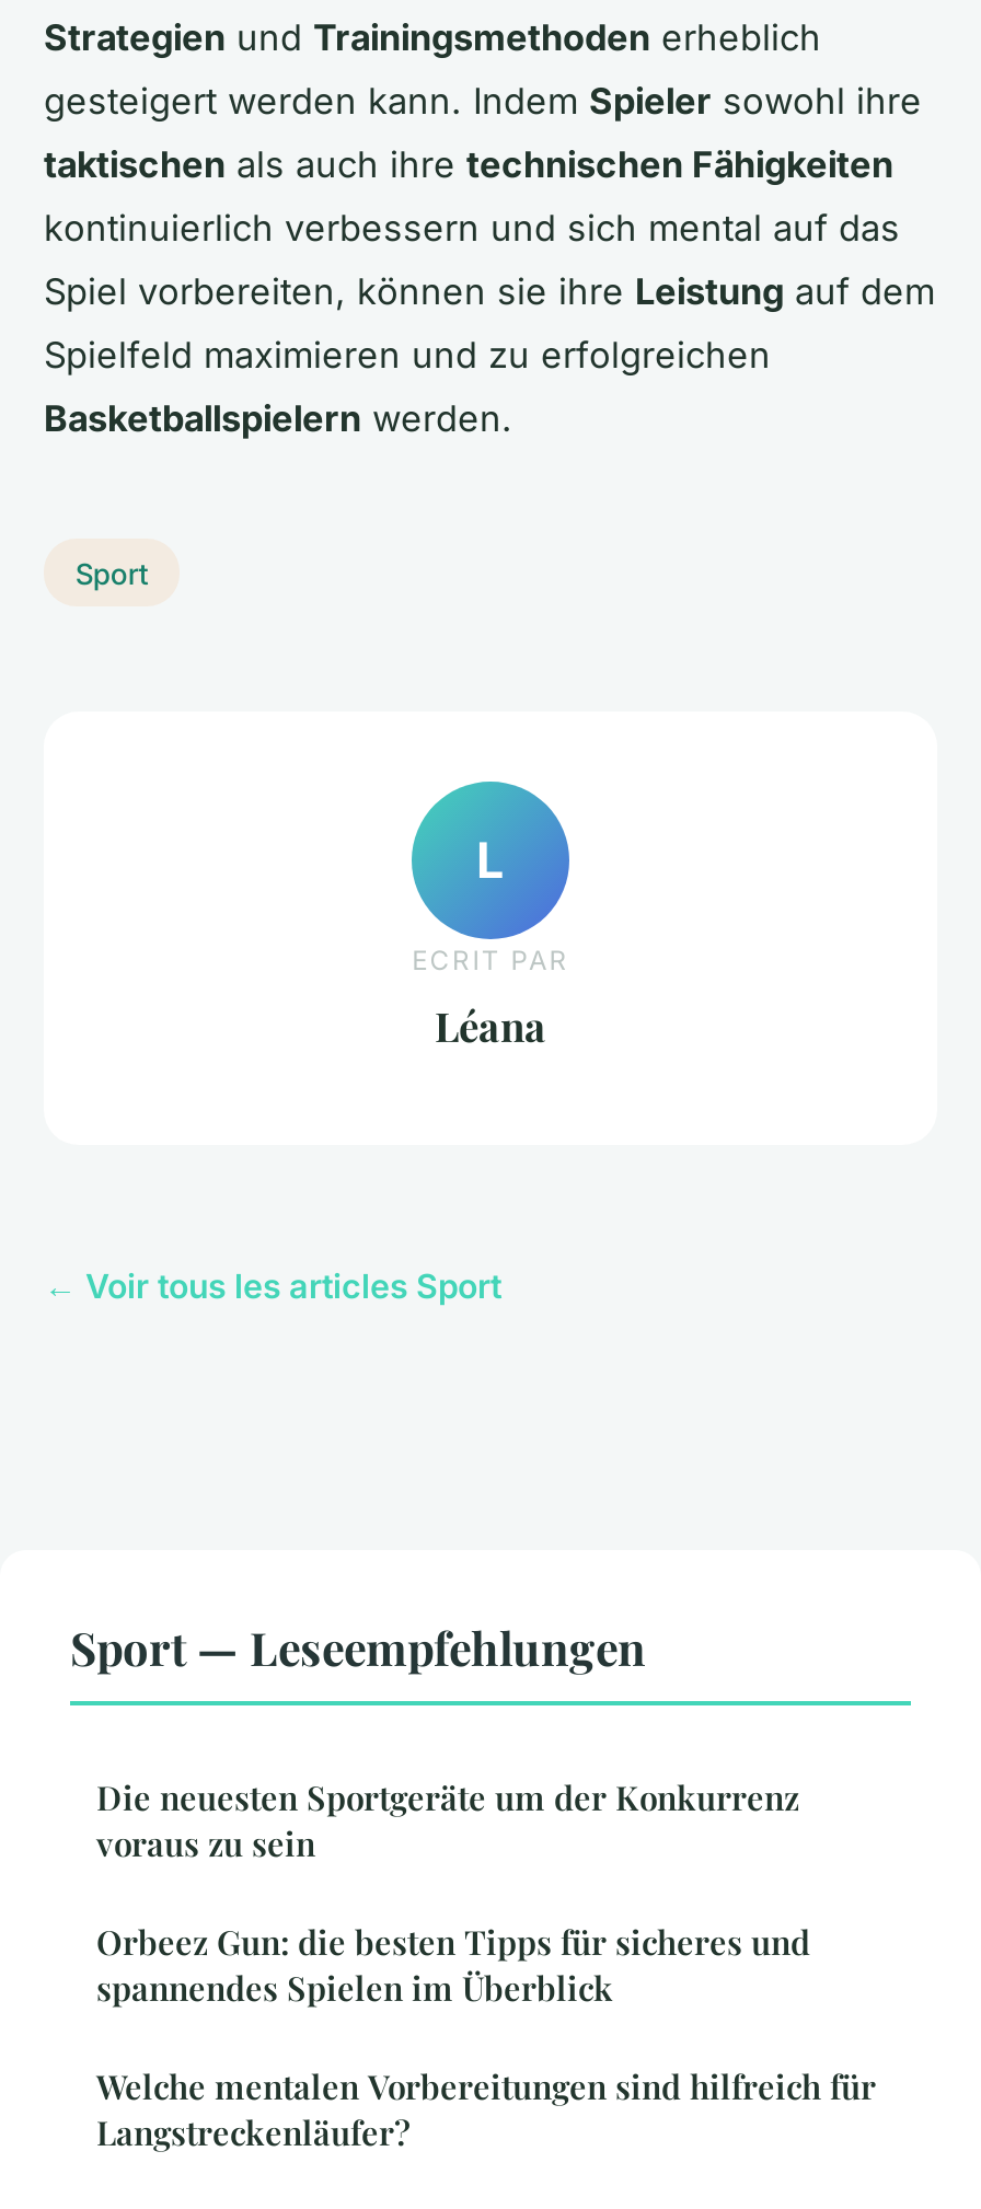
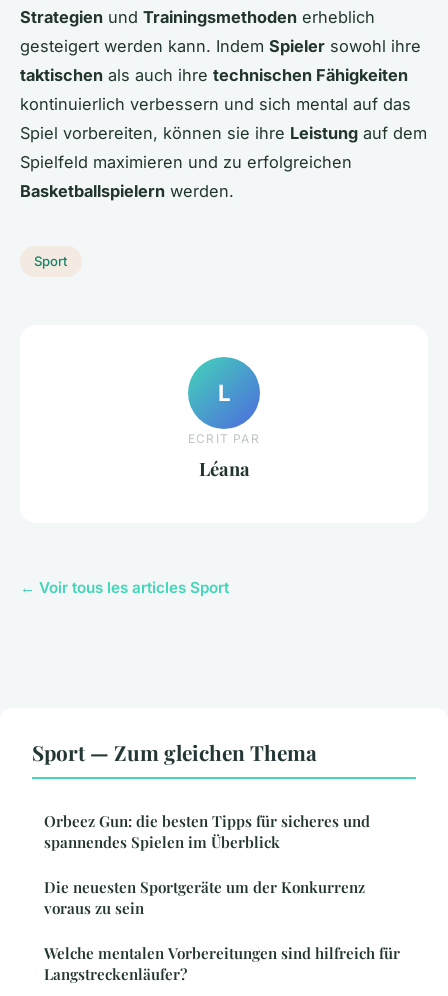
- Sport — Leseempfehlungen
+ Sport — Zum gleichen Thema

moved down: Die neuesten Sportgeräte um der Konkurrenz | voraus zu sein

moved up: Orbeez Gun: die besten Tipps für sicheres und | spannendes Spielen im Überblick
